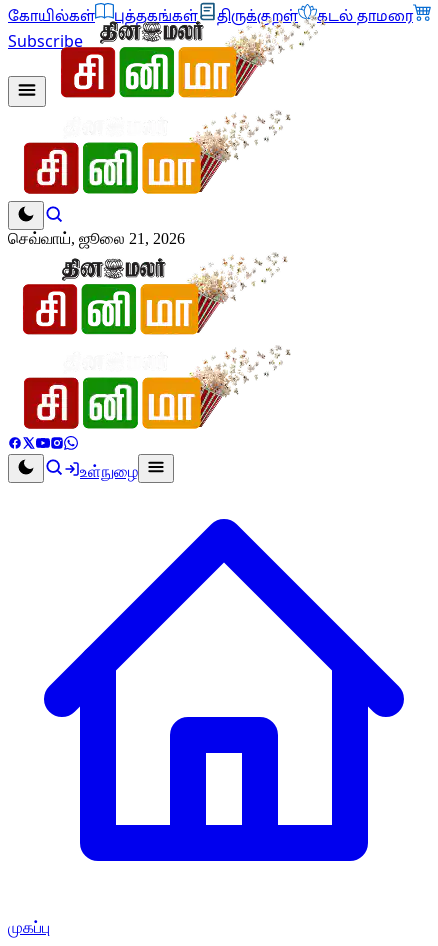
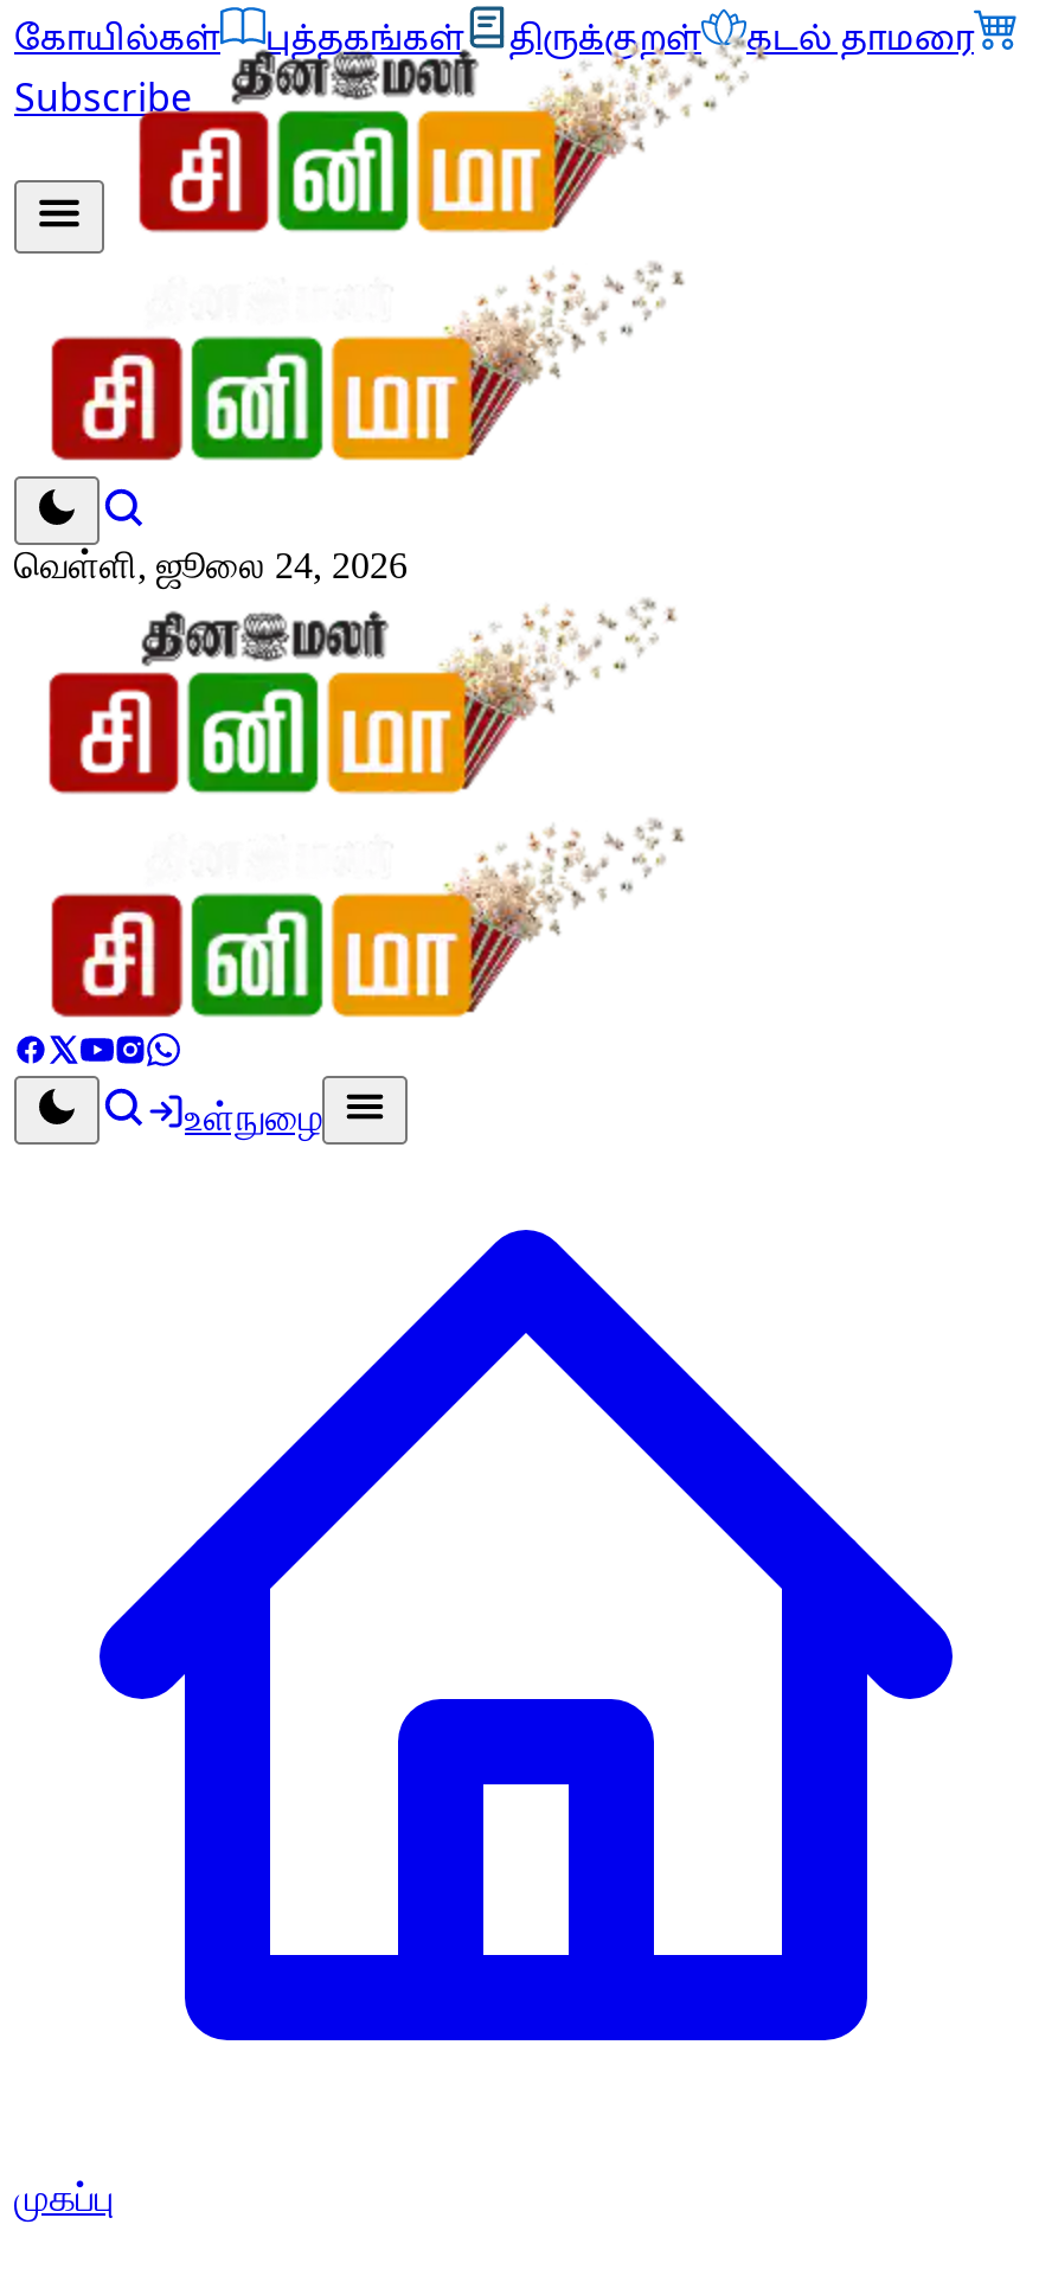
- செவ்வாய், ஜூலை 21, 2026
+ வெள்ளி, ஜூலை 24, 2026
